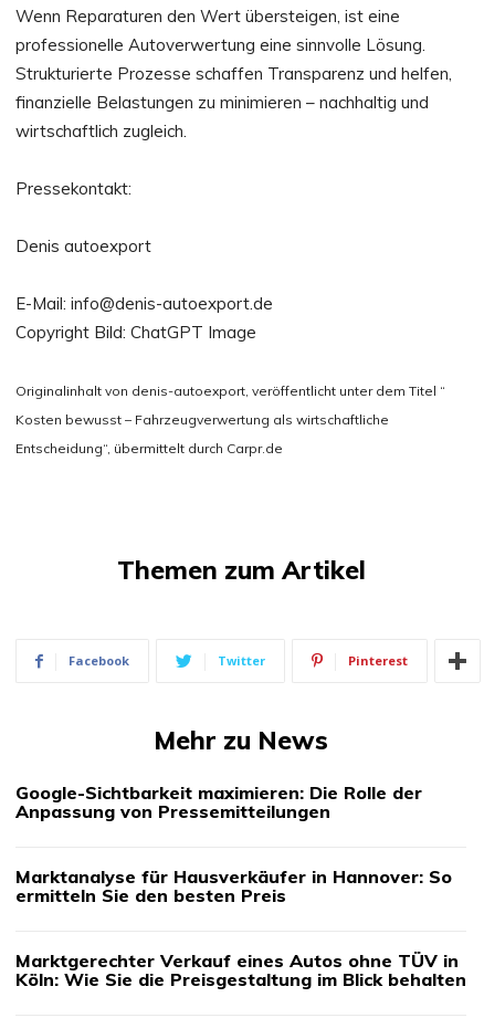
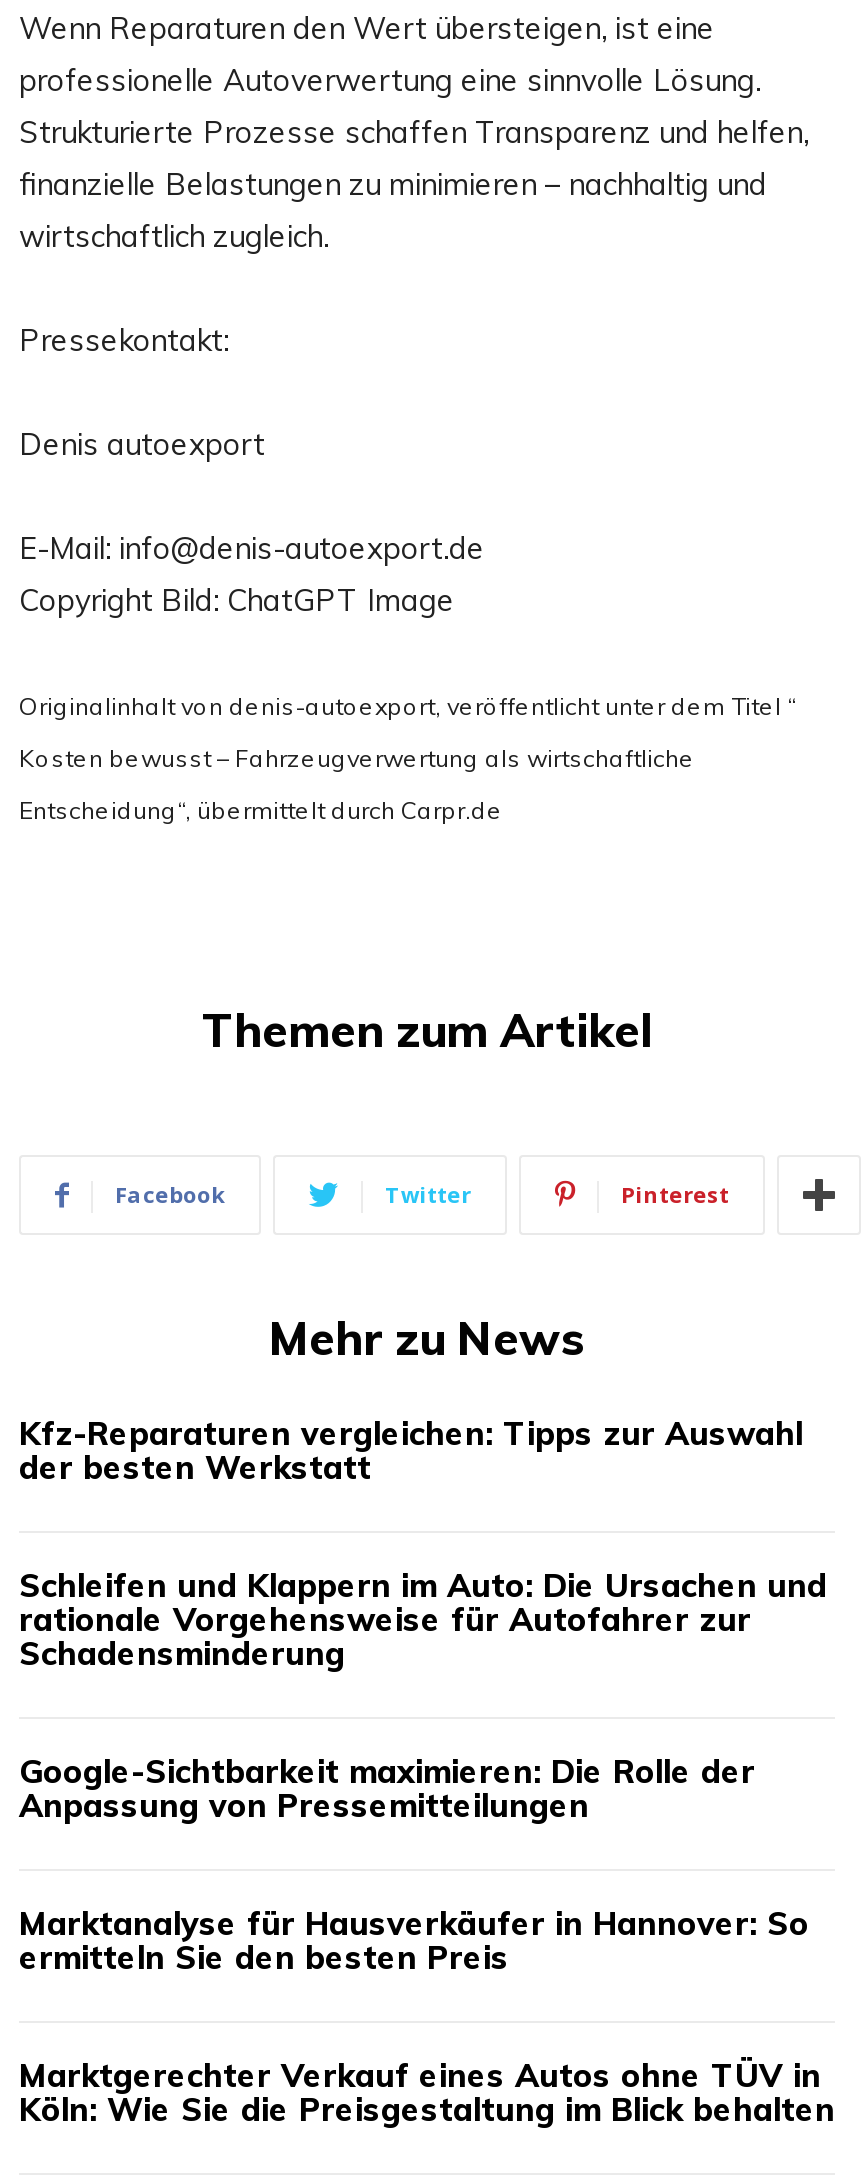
+ Kfz-Reparaturen vergleichen: Tipps zur Auswahl
+ der besten Werkstatt
+ Schleifen und Klappern im Auto: Die Ursachen und
+ rationale Vorgehensweise für Autofahrer zur
+ Schadensminderung
